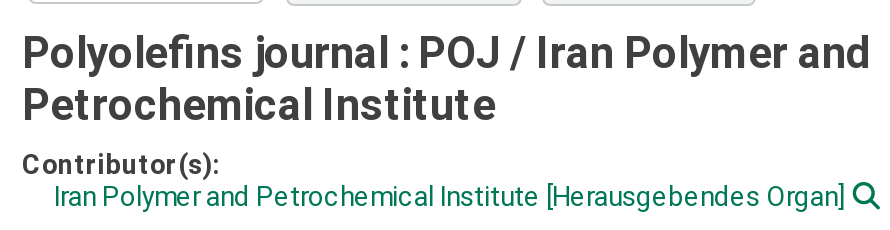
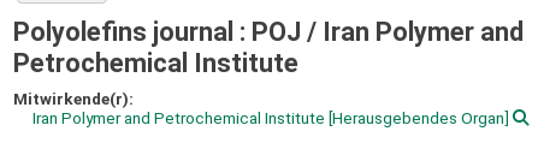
- Contributor(s):
+ Mitwirkende(r):
